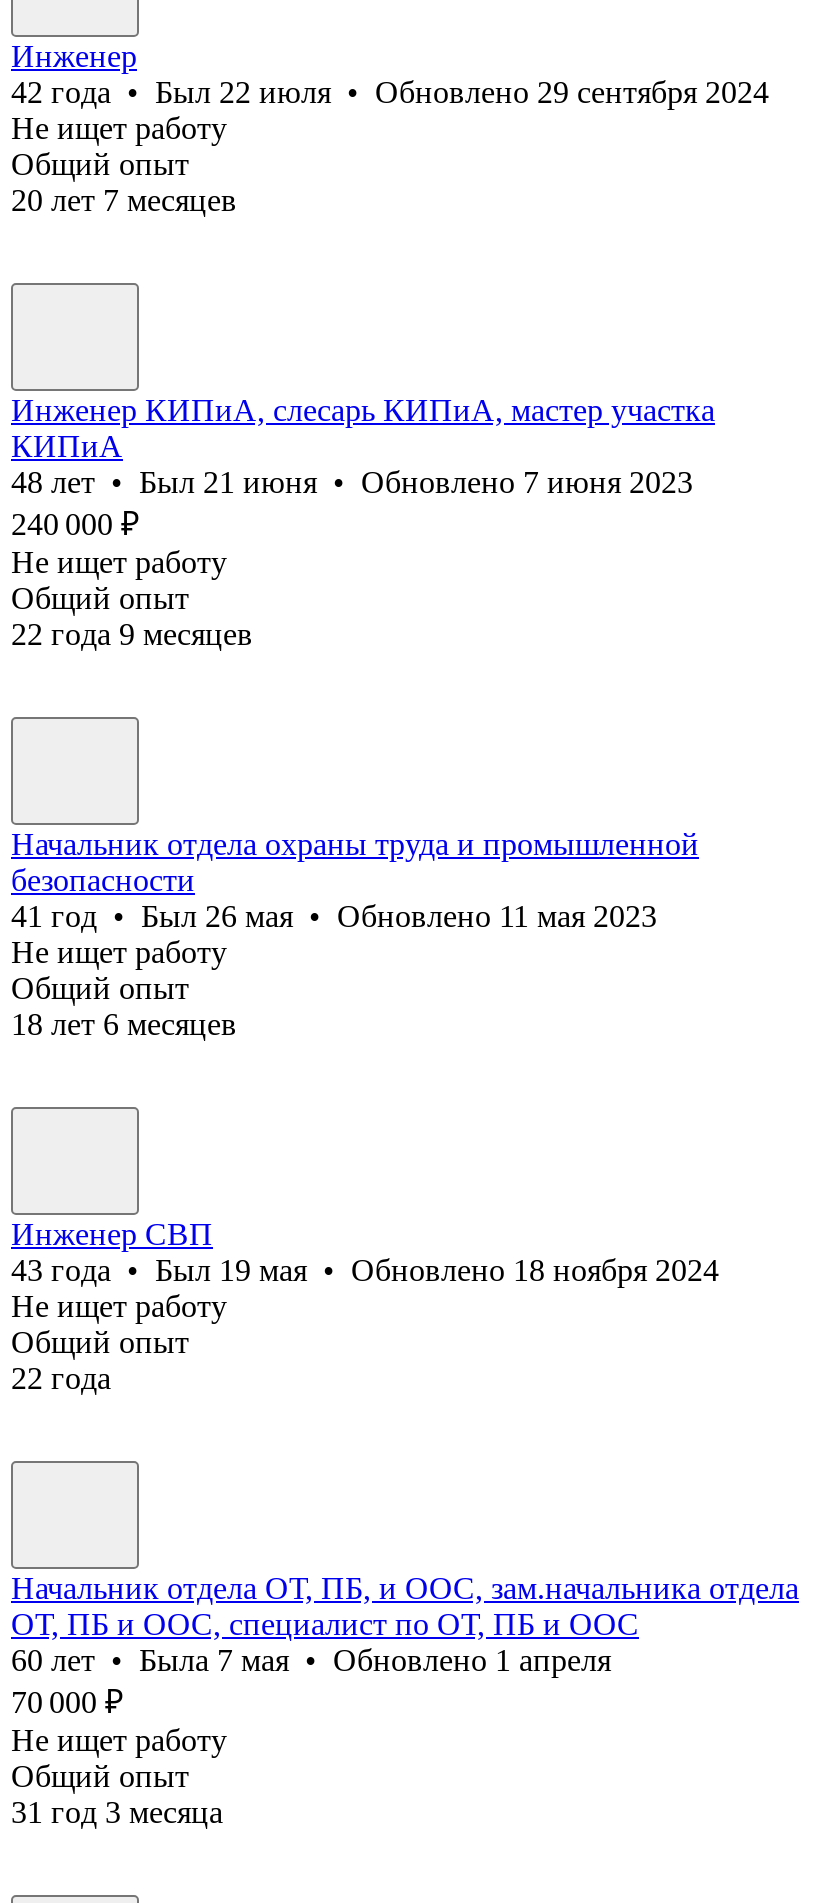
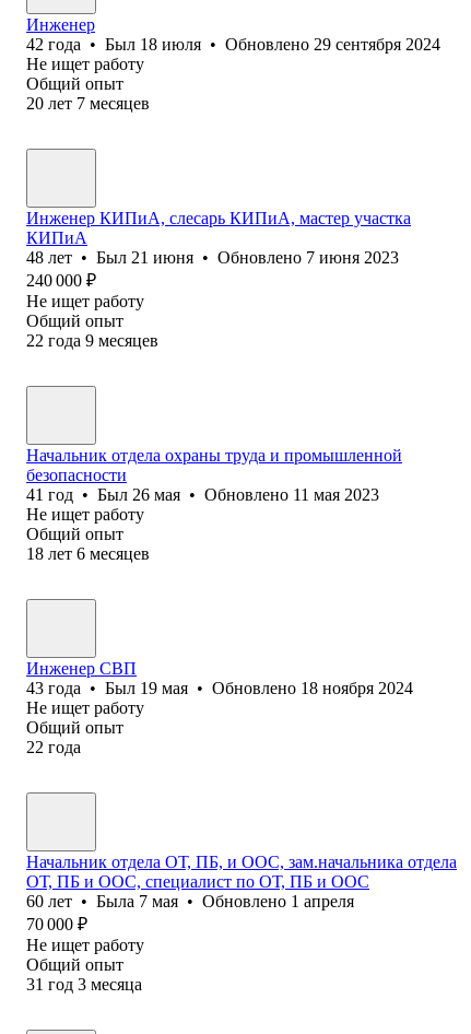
- 42 года • Был 22 июля • Обновлено 29 сентября 2024
+ 42 года • Был 18 июля • Обновлено 29 сентября 2024
